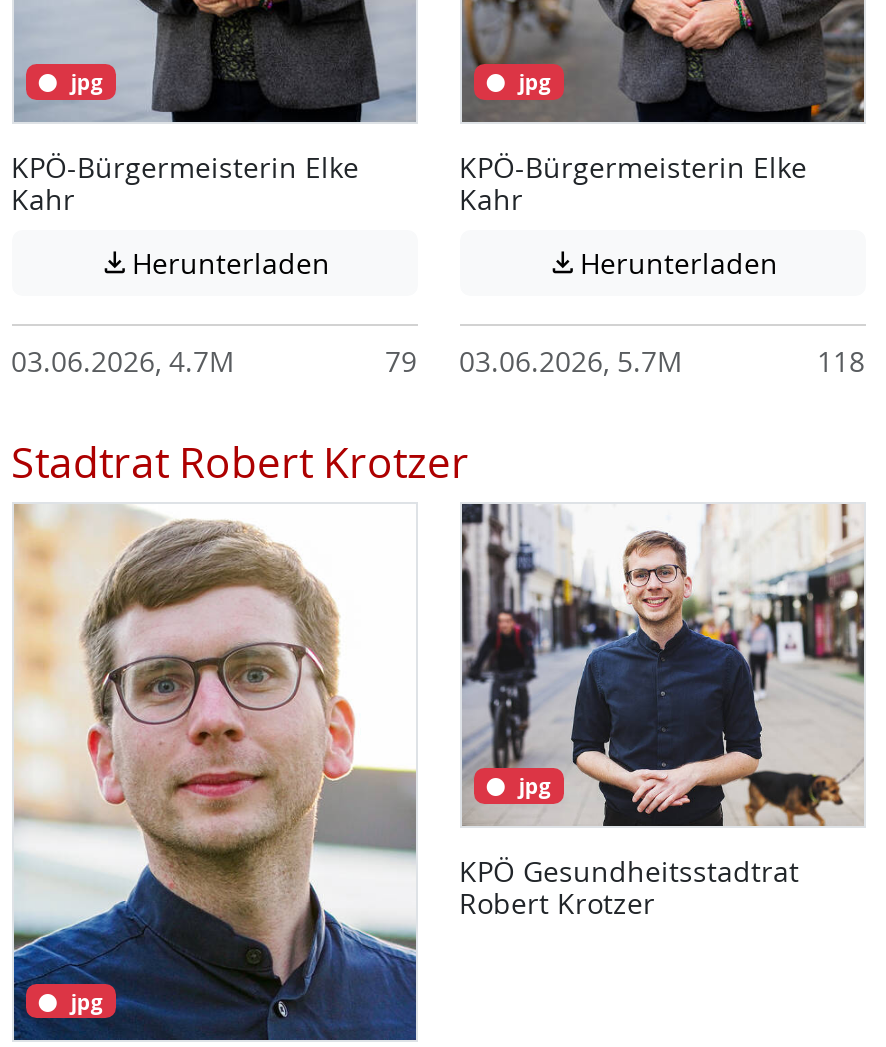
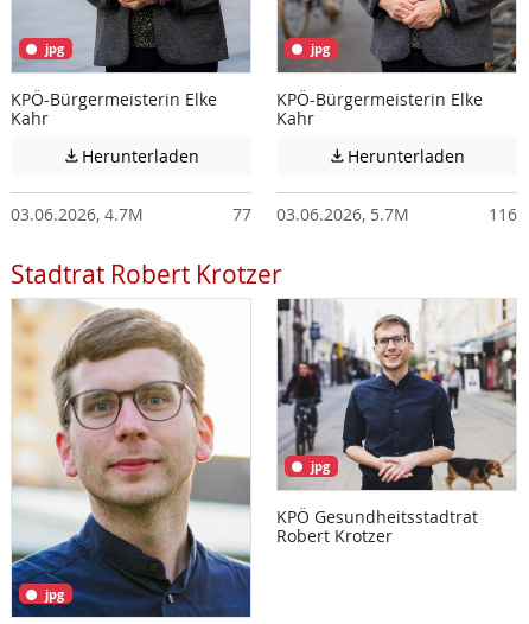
- 79 03.06.2026, 5.7M
+ 77 03.06.2026, 5.7M

- 118
+ 116
